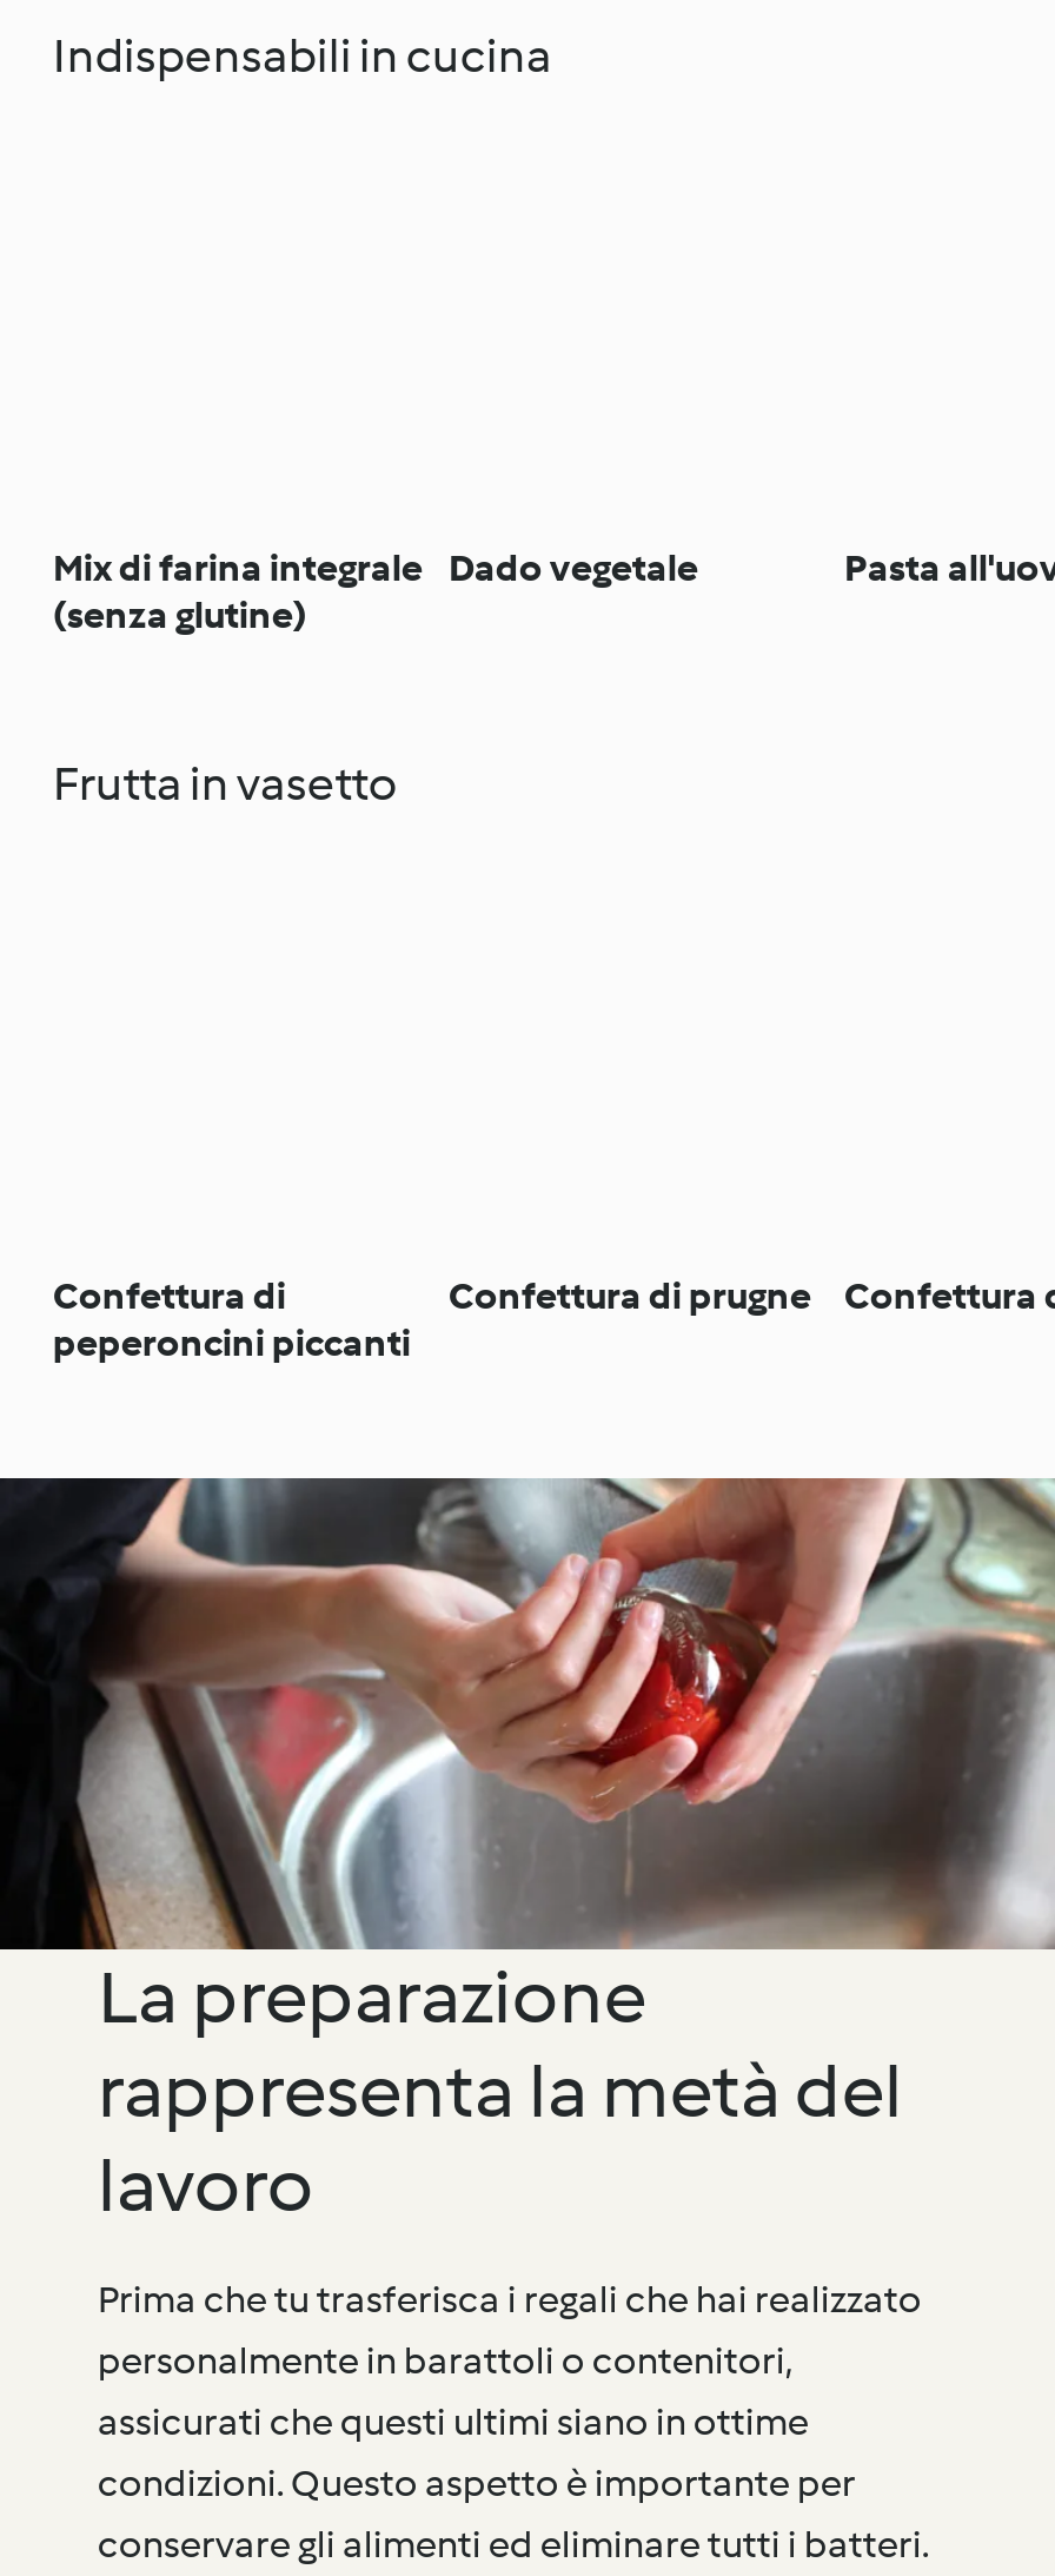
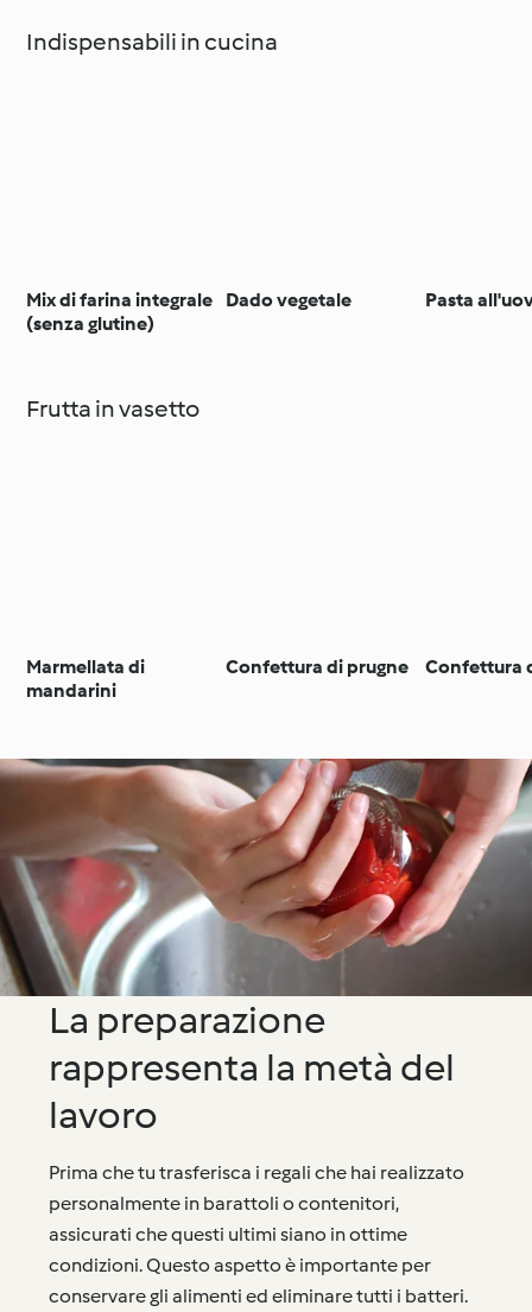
- Confettura di
- peperoncini piccanti
+ Marmellata di
+ mandarini

- [image]
+ [image]
